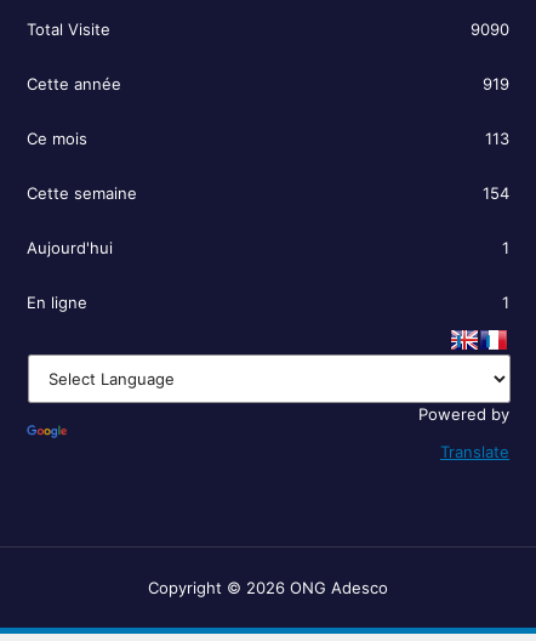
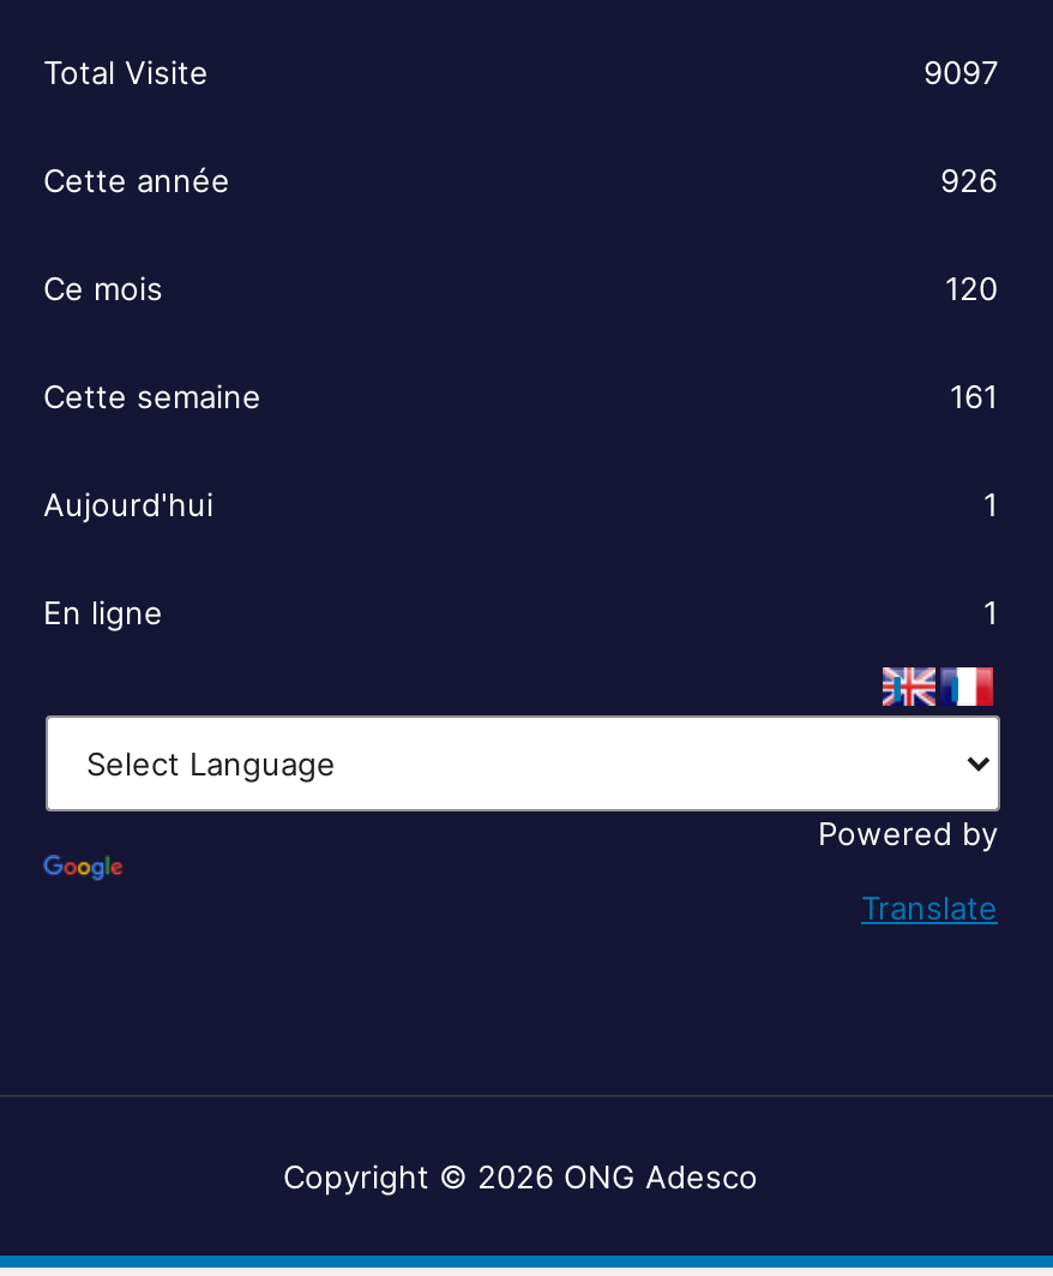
- 9090
+ 9097

- 919
+ 926

- 113
+ 120

- 154
+ 161
